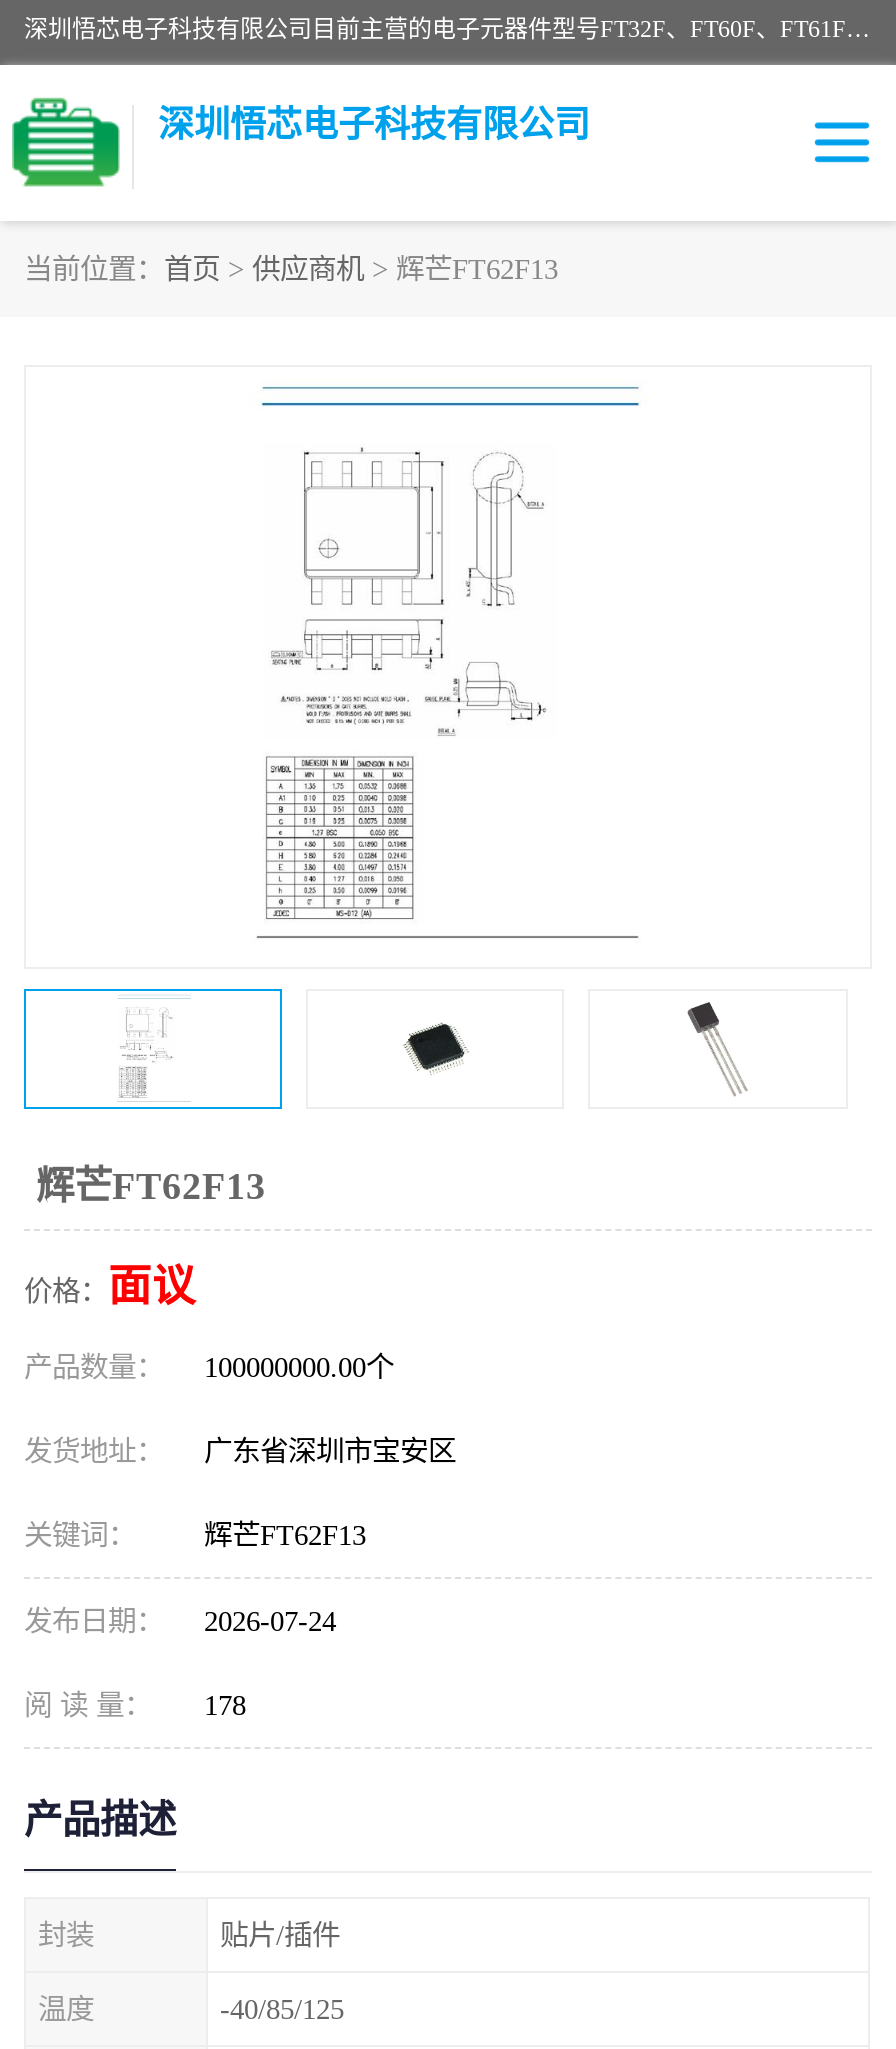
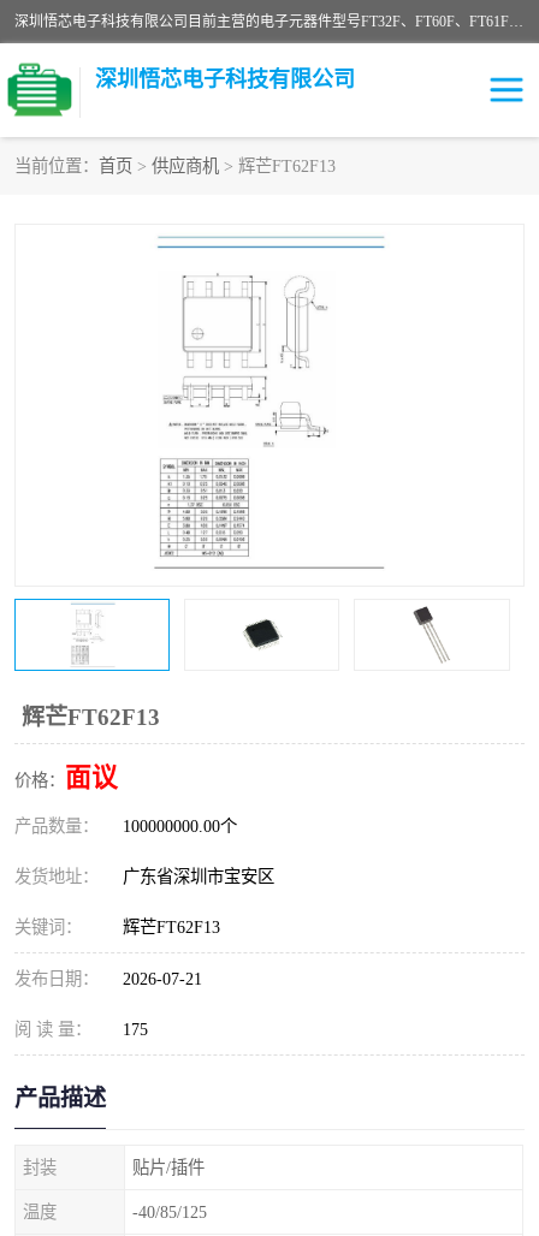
- 发布日期： 2026-07-24
+ 发布日期： 2026-07-21

- 阅 读 量： 178
+ 阅 读 量： 175
